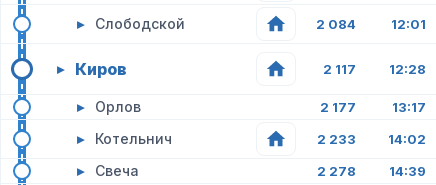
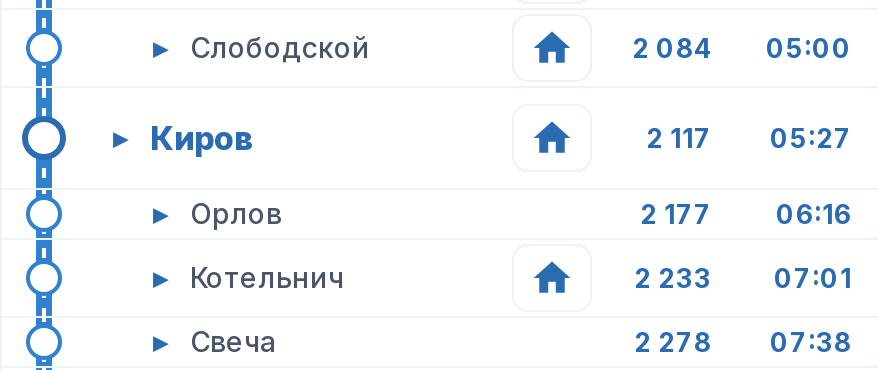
- 12:01
+ 05:00

- 12:28
+ 05:27

- 13:17
+ 06:16

- 2 233 14:02
+ 2 233 07:01

- 14:39
+ 07:38
